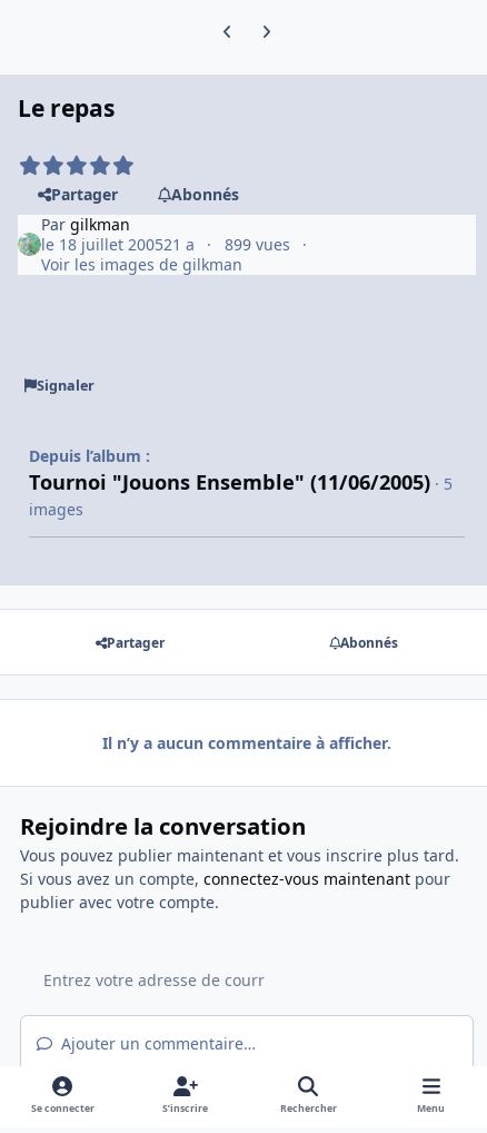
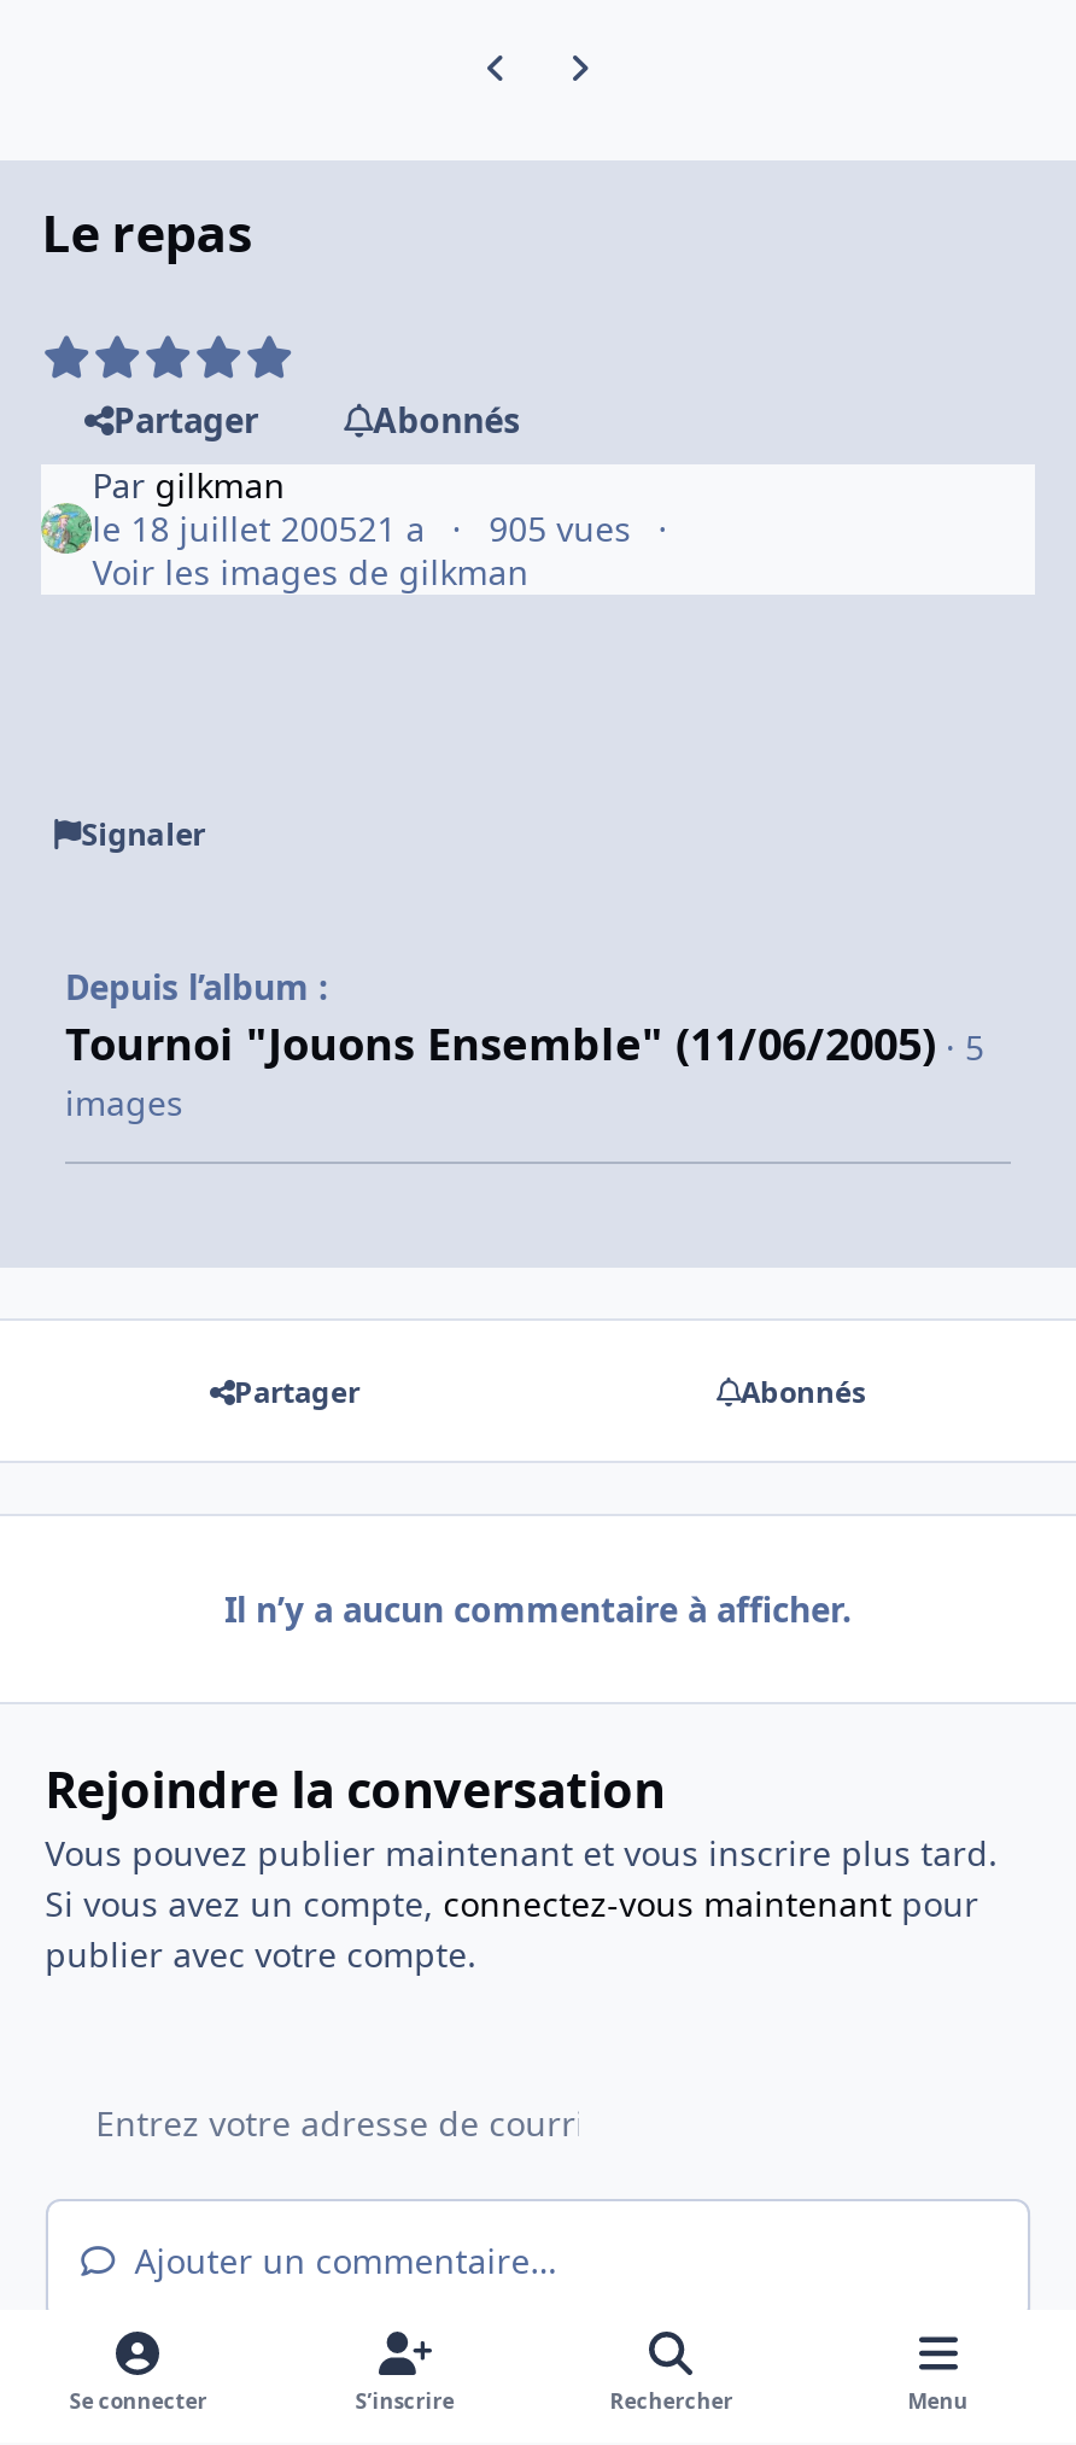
- le 18 juillet 200521 a 899 vues
+ le 18 juillet 200521 a 905 vues
